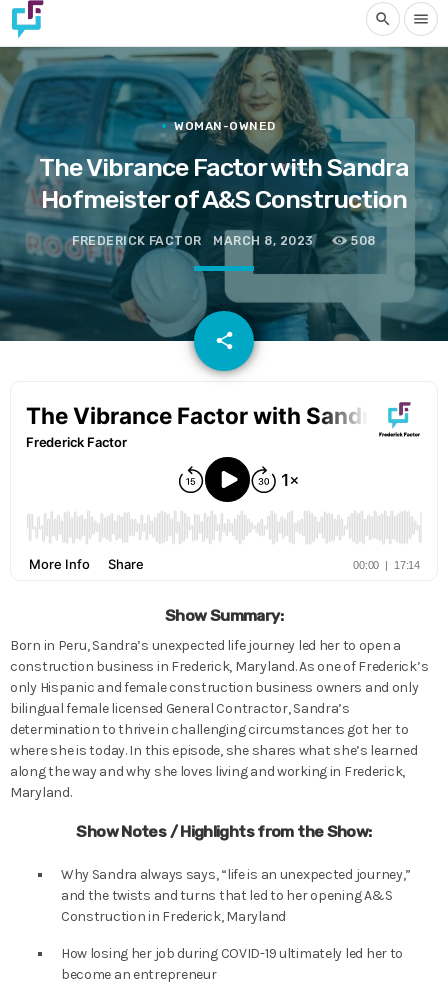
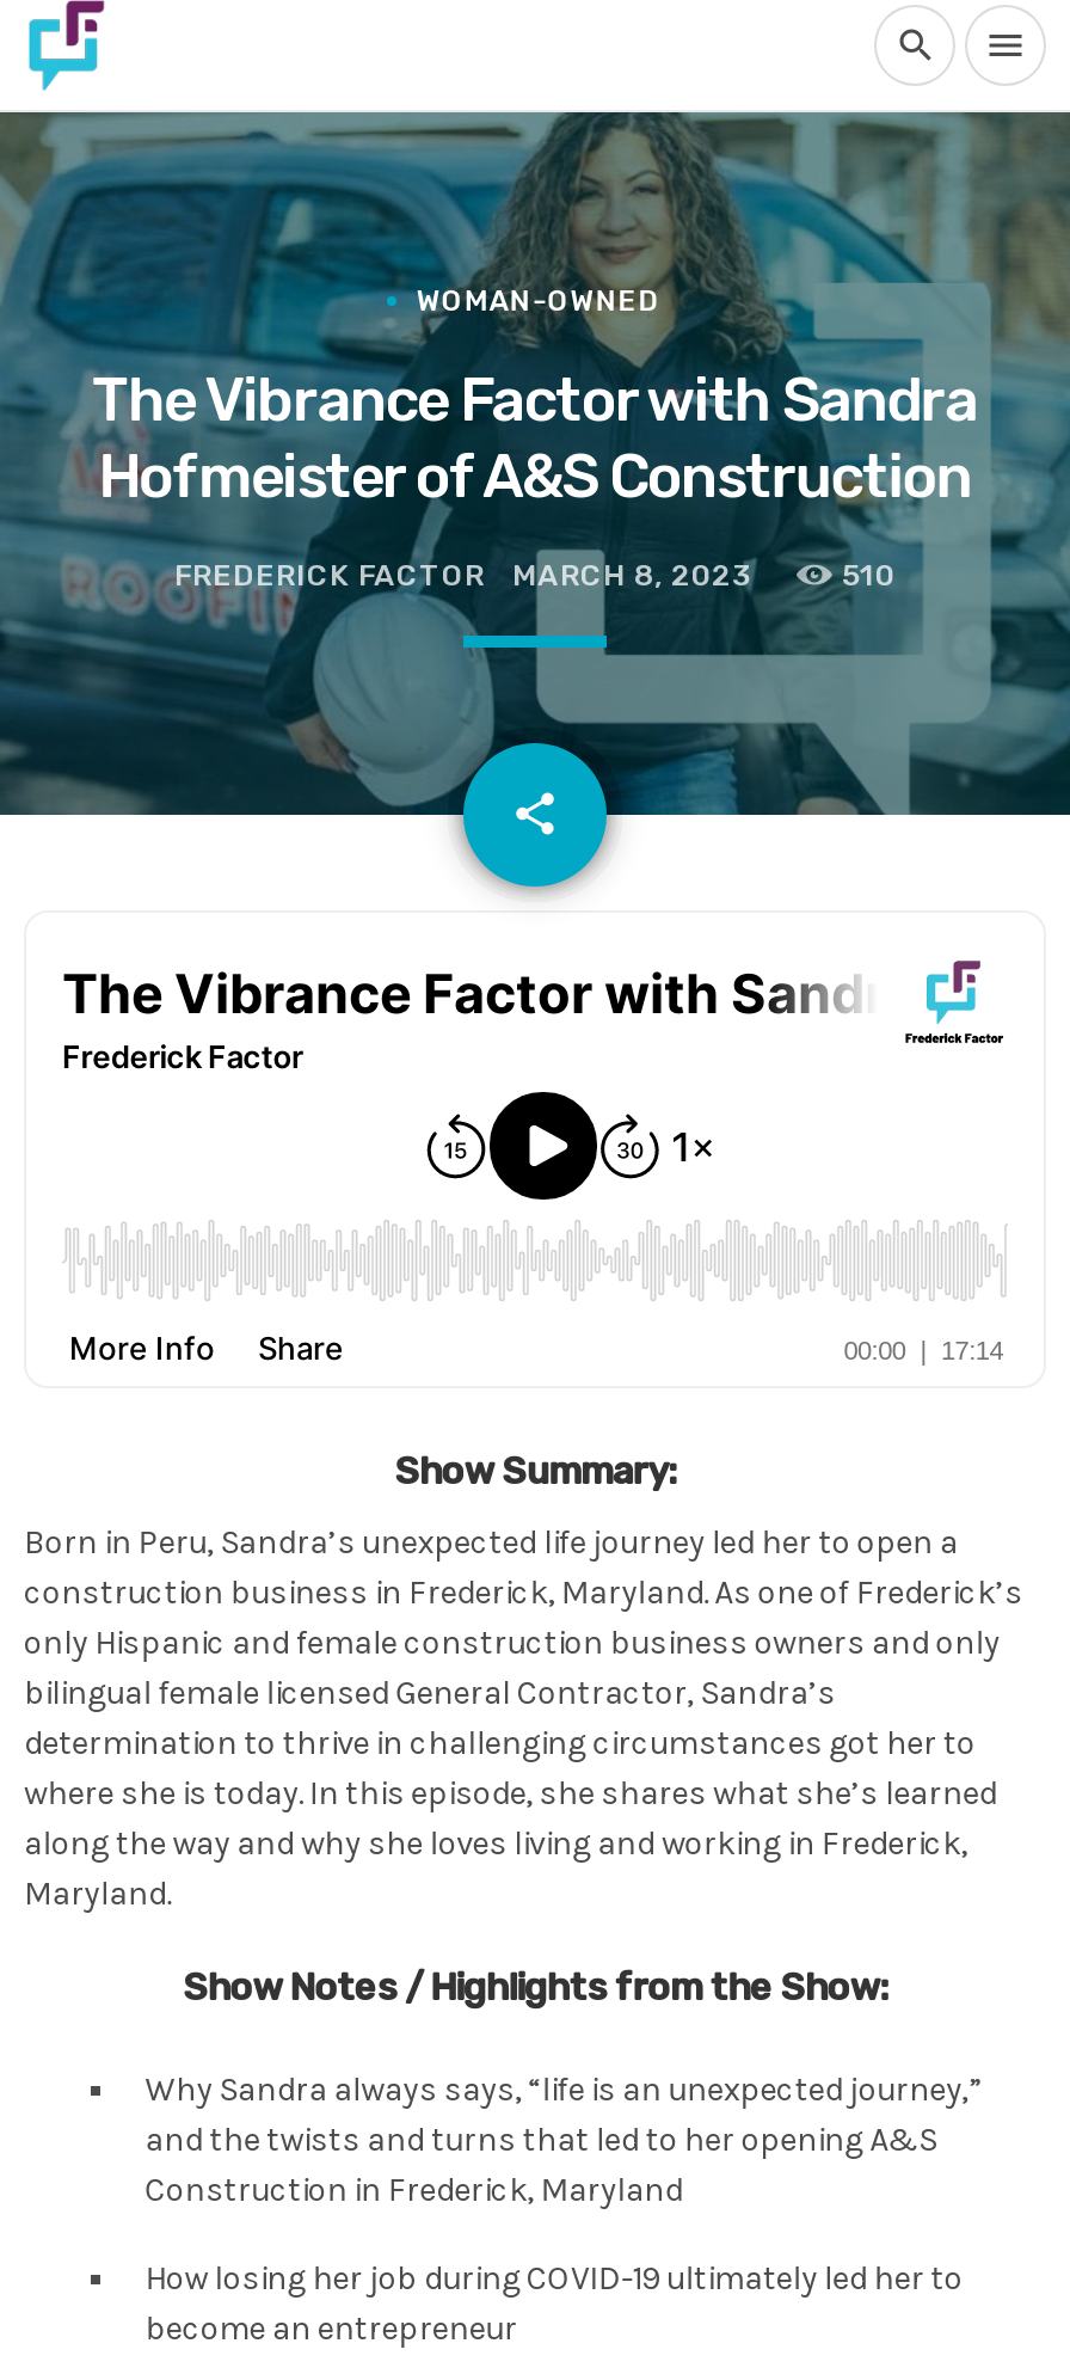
- 508
+ 510
